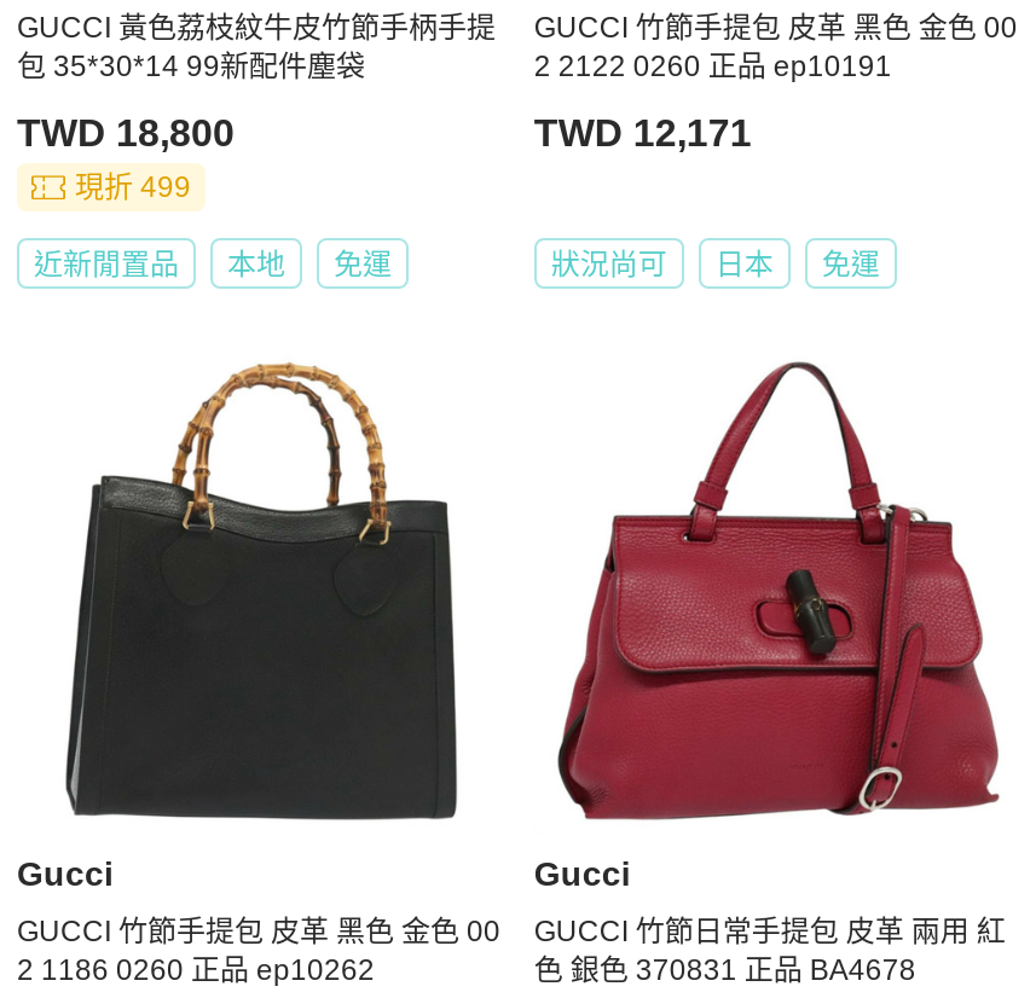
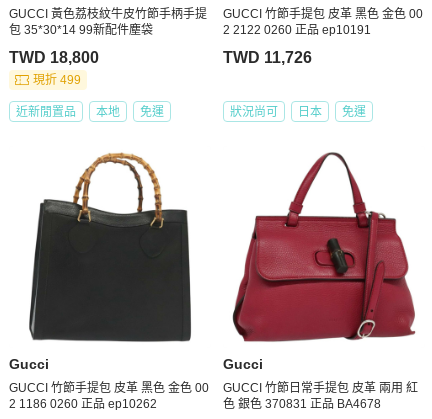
- TWD 12,171
+ TWD 11,726
